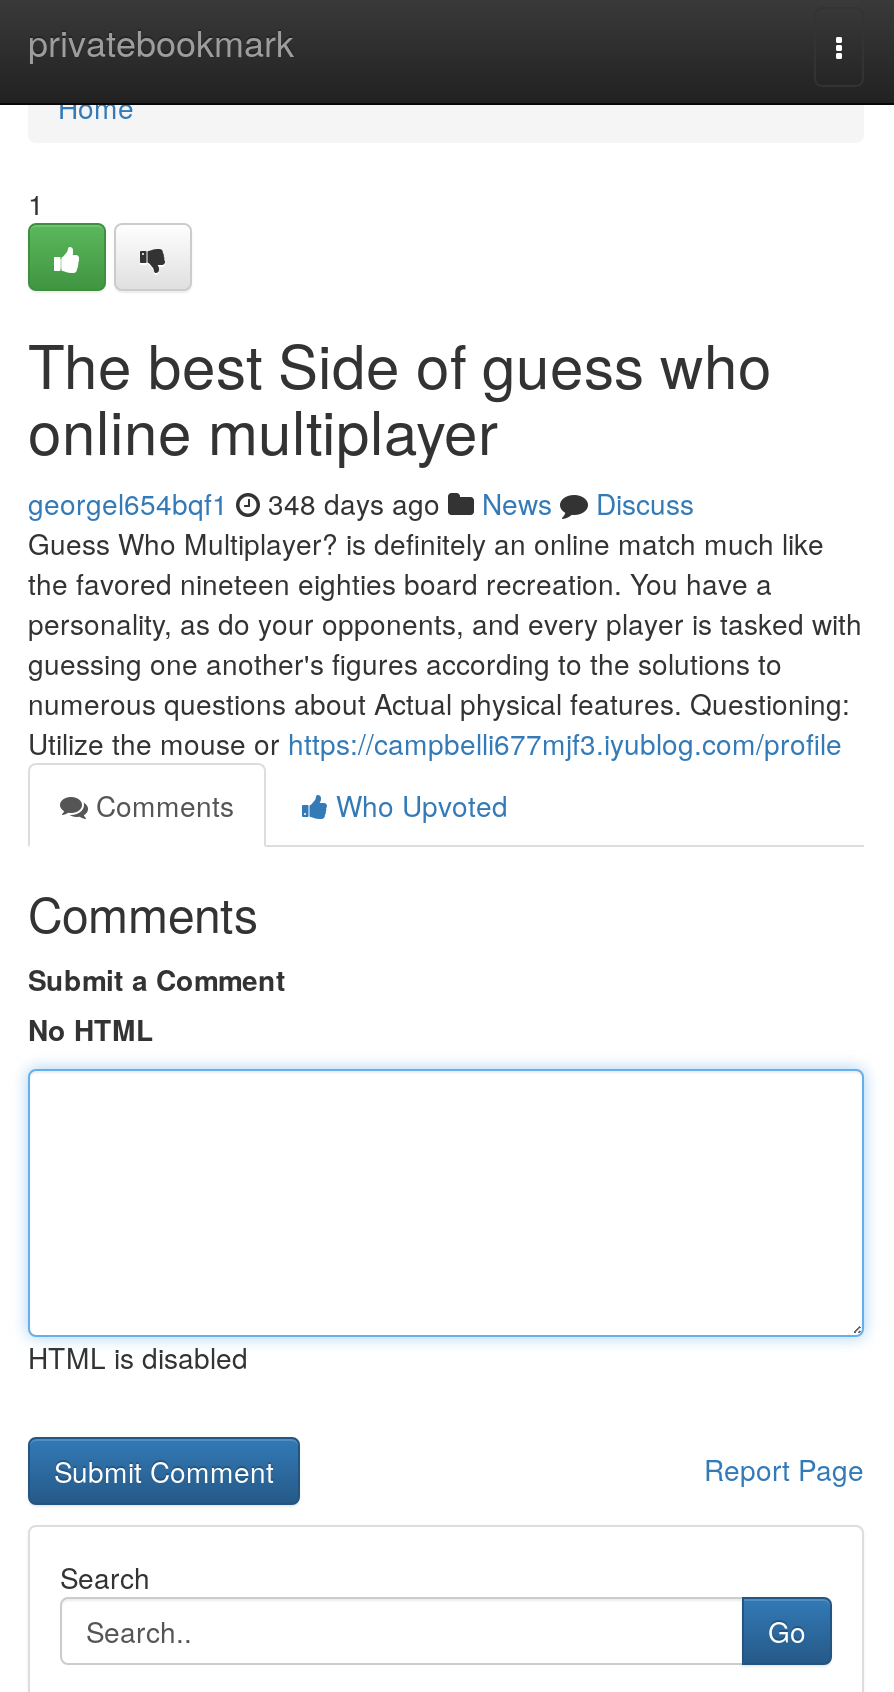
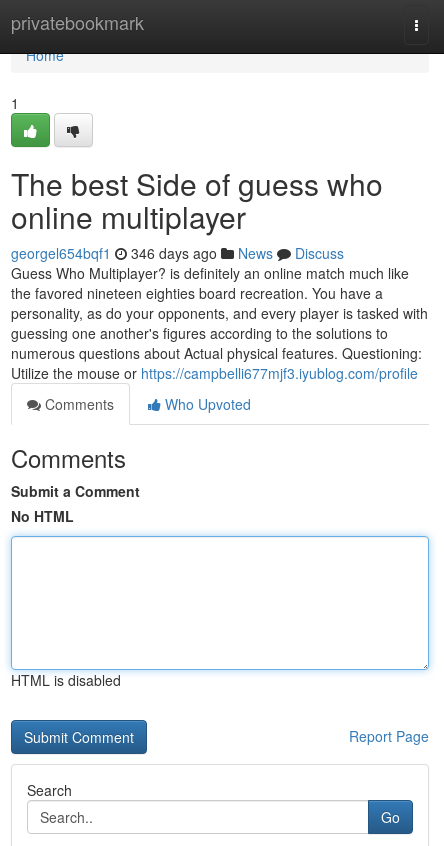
- georgel654bqf1 348 days ago News Discuss
+ georgel654bqf1 346 days ago News Discuss
